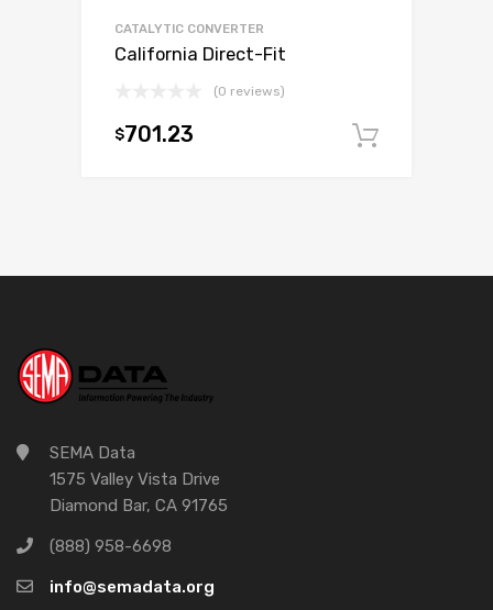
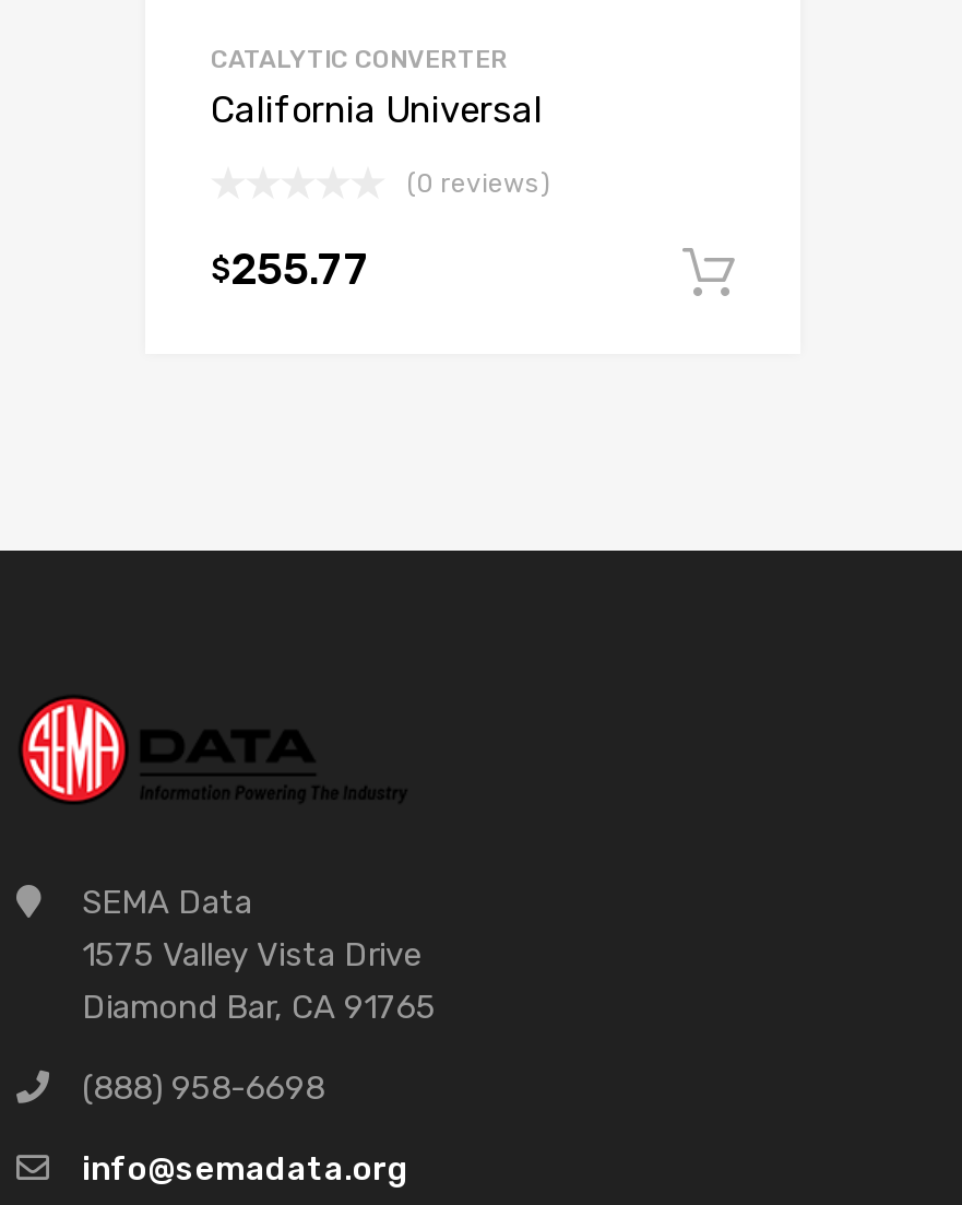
- California Direct-Fit
+ California Universal

- $701.23
+ $255.77
